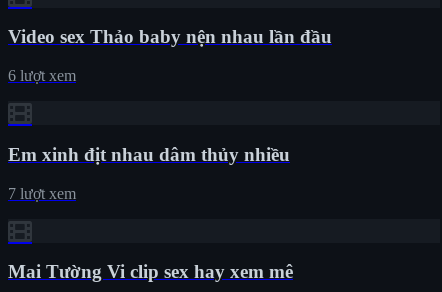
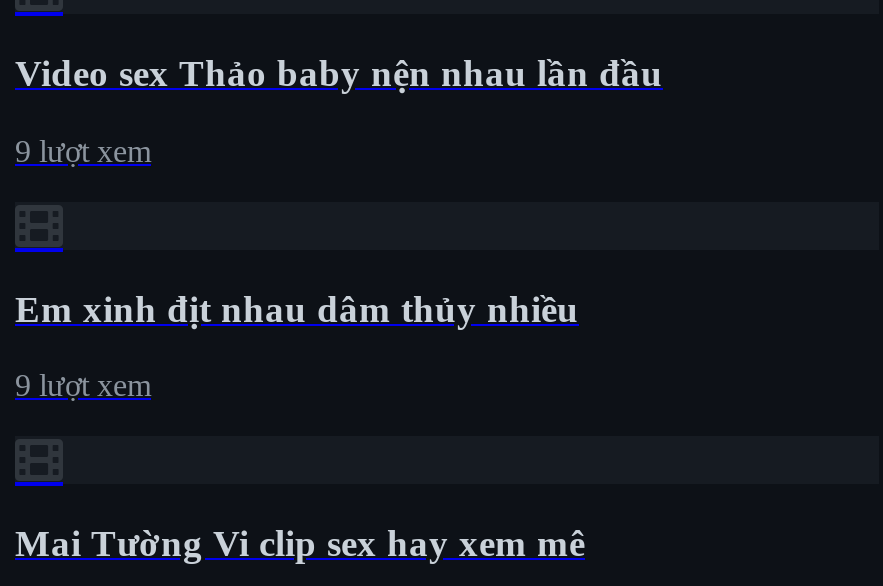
- 6 lượt xem
+ 9 lượt xem

- 7 lượt xem
+ 9 lượt xem
